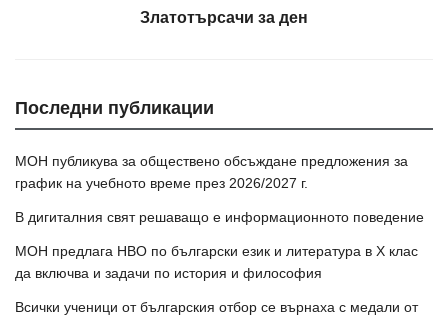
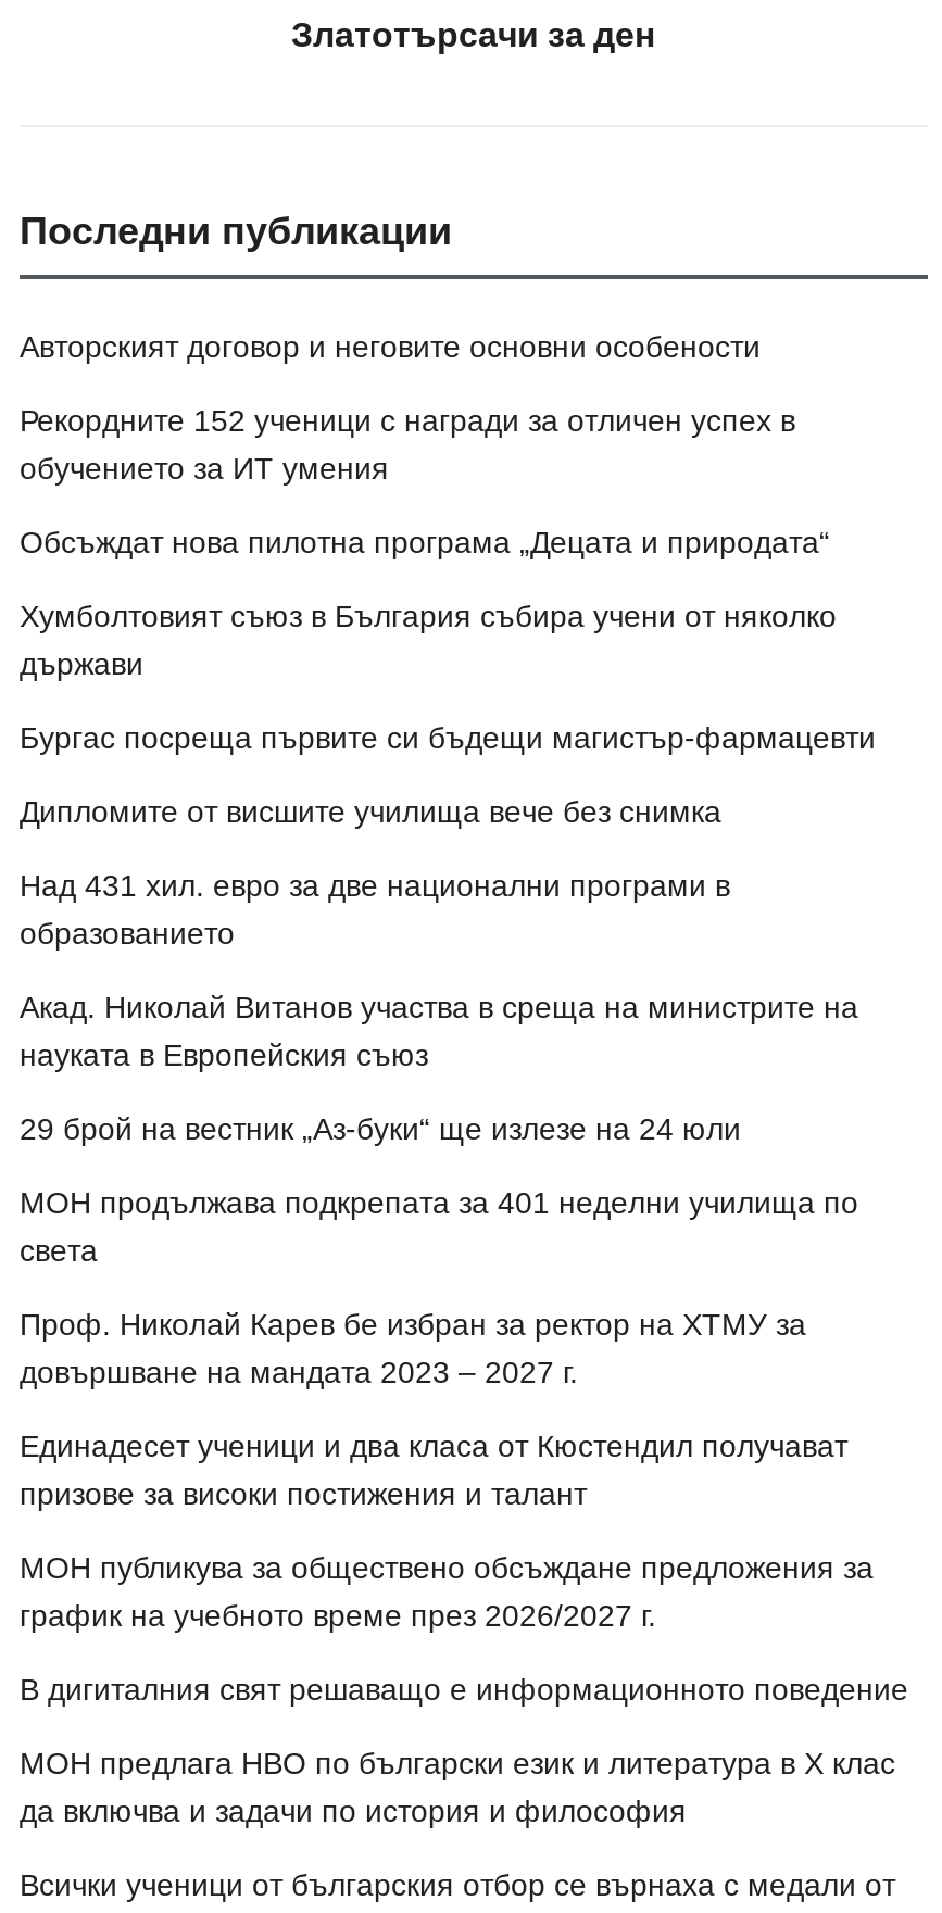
+ Авторският договор и неговите основни особености
+ Рекордните 152 ученици с награди за отличен успех в
+ обучението за ИТ умения
+ Обсъждат нова пилотна програма „Децата и природата“
+ Хумболтовият съюз в България събира учени от няколко
+ държави
+ Бургас посреща първите си бъдещи магистър-фармацевти
+ Дипломите от висшите училища вече без снимка
+ Над 431 хил. евро за две национални програми в
+ образованието
+ Акад. Николай Витанов участва в среща на министрите на
+ науката в Европейския съюз
+ 29 брой на вестник „Аз-буки“ ще излезе на 24 юли
+ МОН продължава подкрепата за 401 неделни училища по
+ света
+ Проф. Николай Карев бе избран за ректор на ХТМУ за
+ довършване на мандата 2023 – 2027 г.
+ Единадесет ученици и два класа от Кюстендил получават
+ призове за високи постижения и талант
